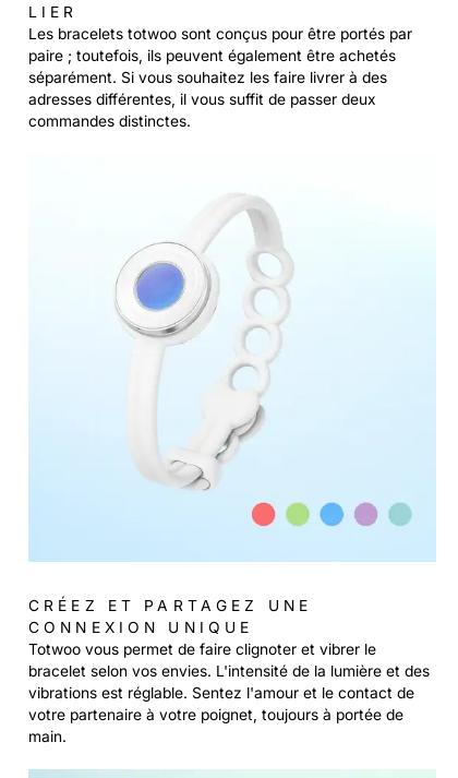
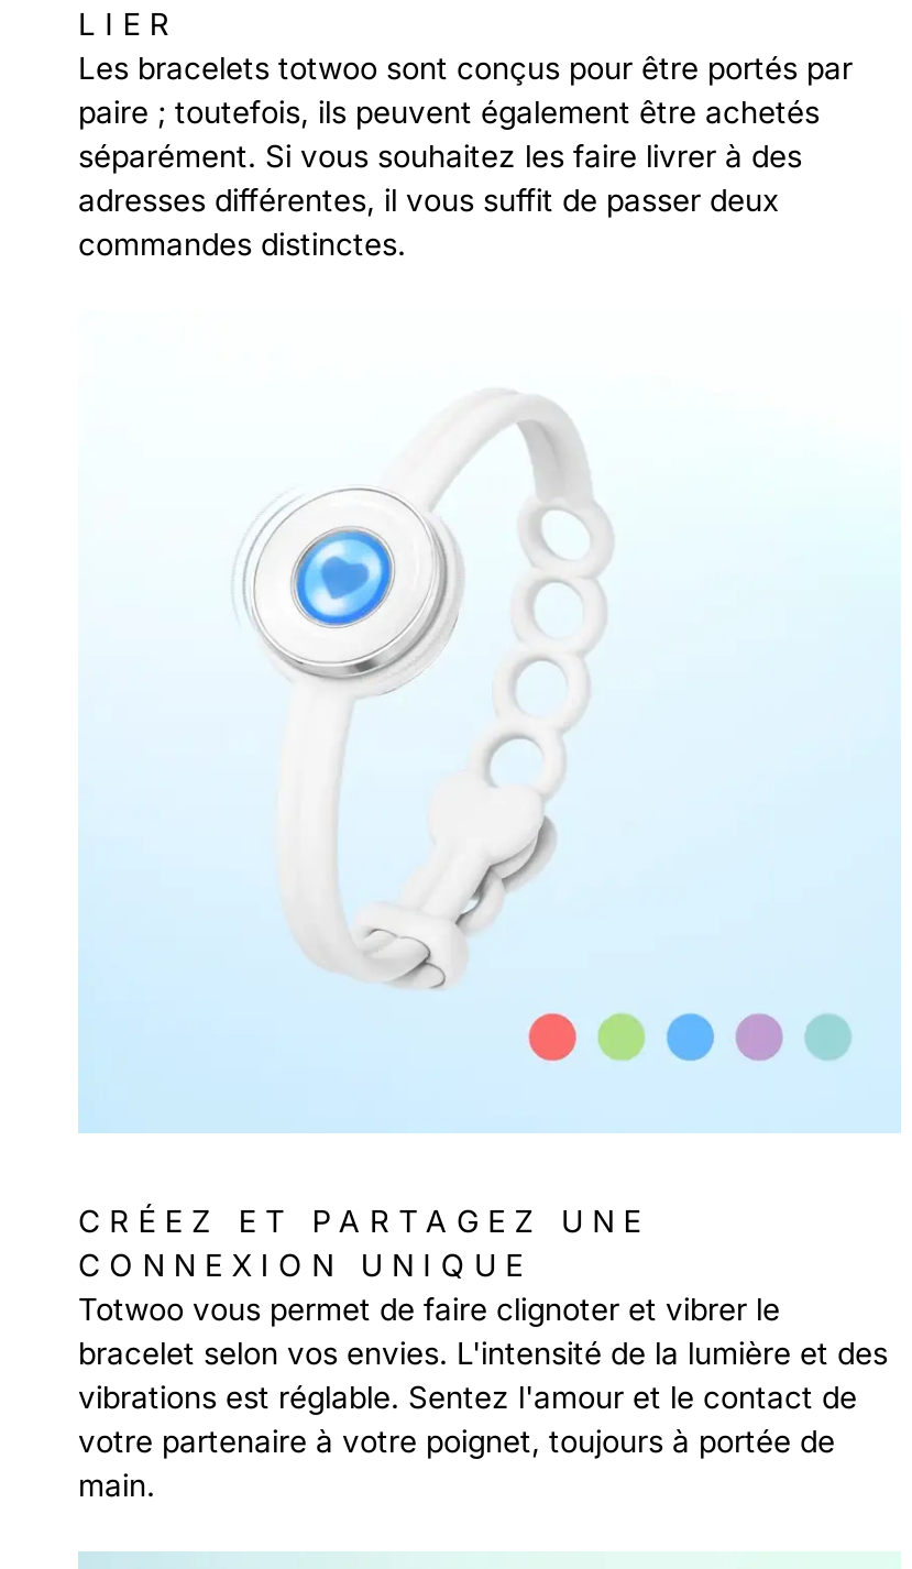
- [image]
+ [image]
